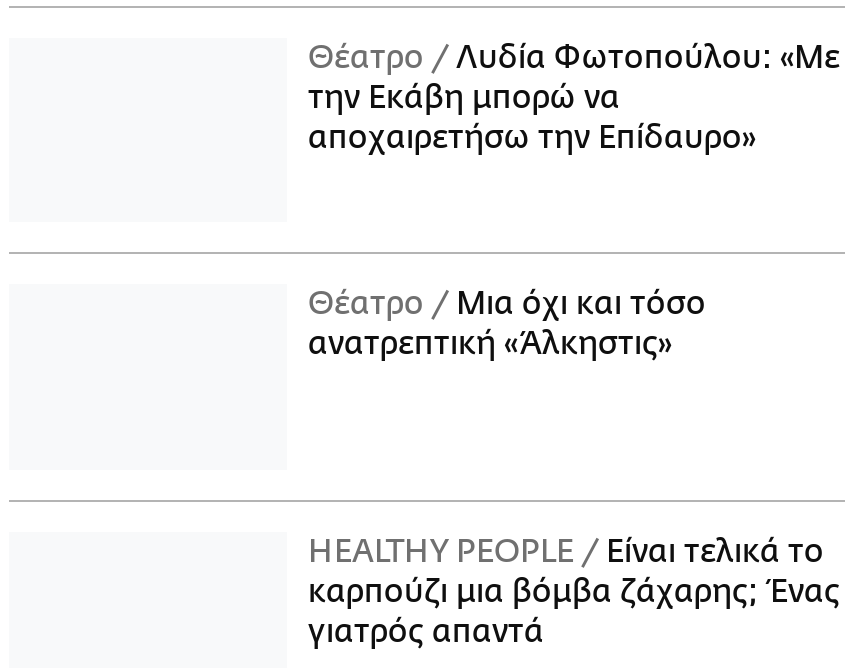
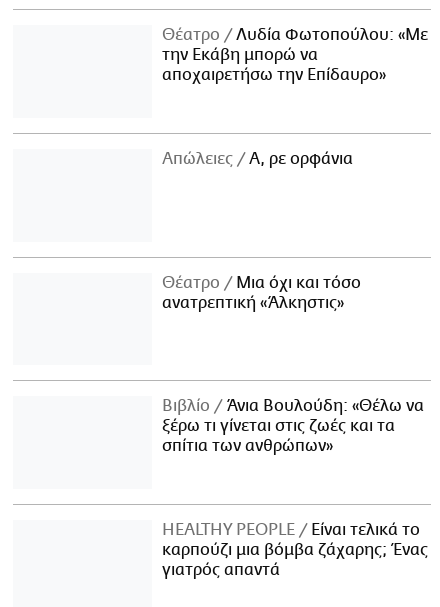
+ Απώλειες Α, ρε ορφάνια

+ Βιβλίο Άνια Βουλούδη: «Θέλω να
+ ξέρω τι γίνεται στις ζωές και τα
+ σπίτια των ανθρώπων»
